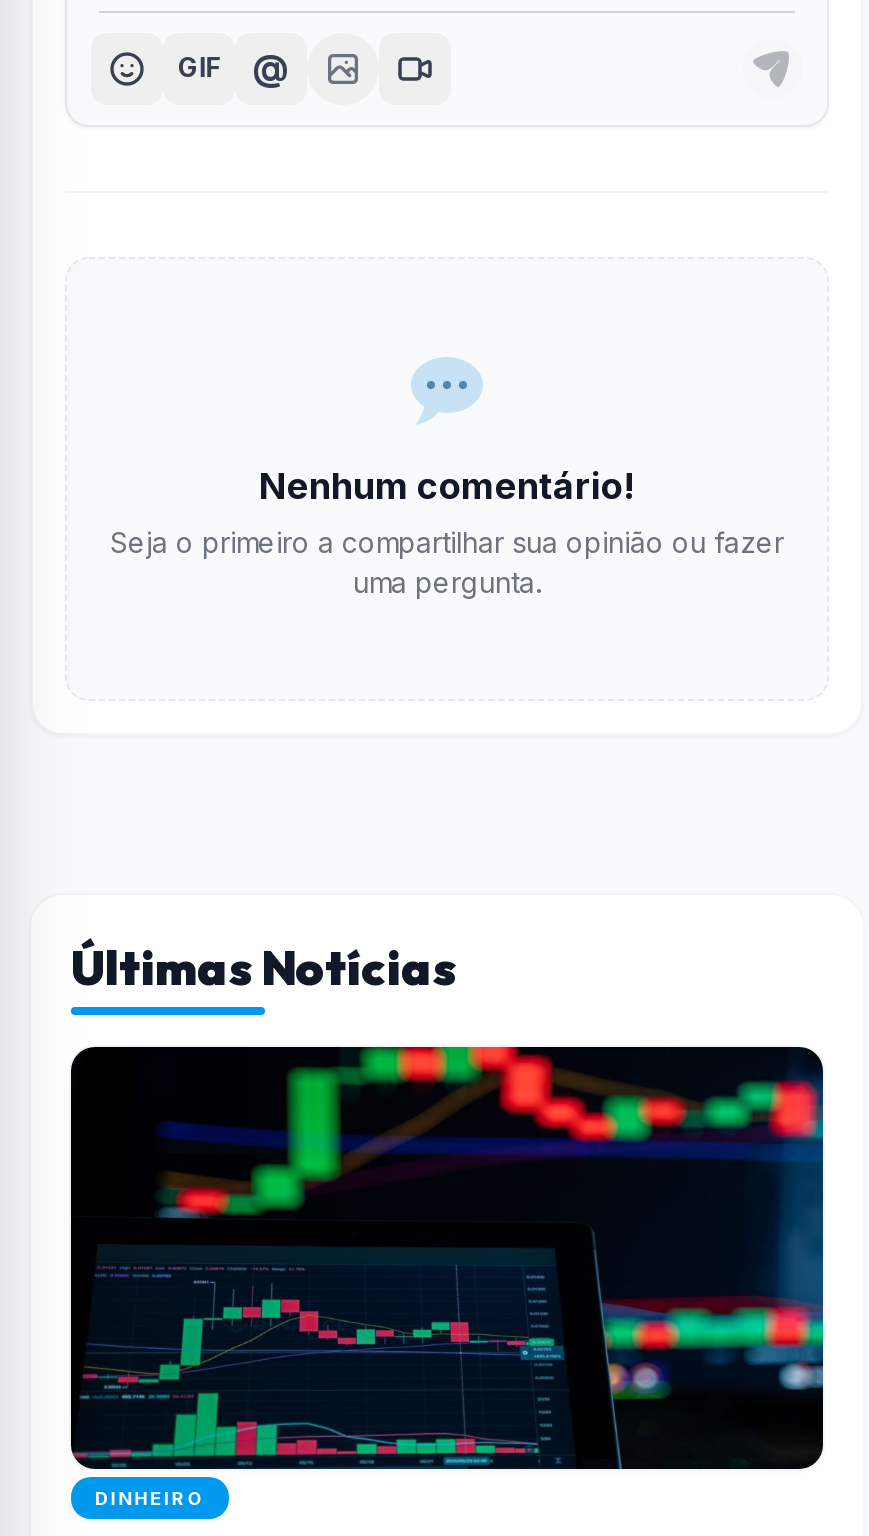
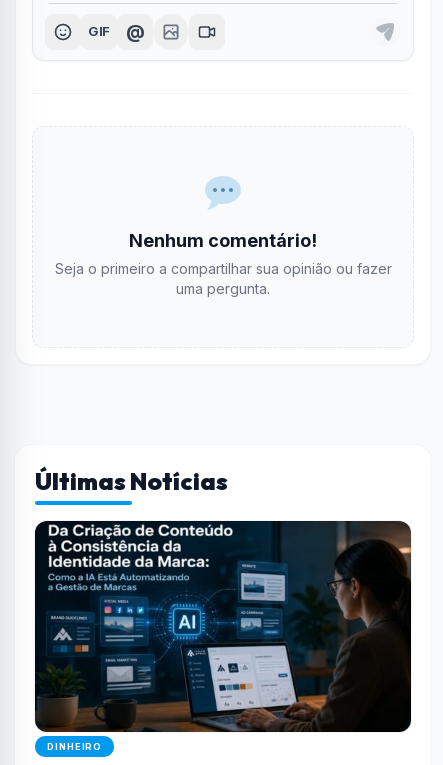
- [image]
+ [image]
